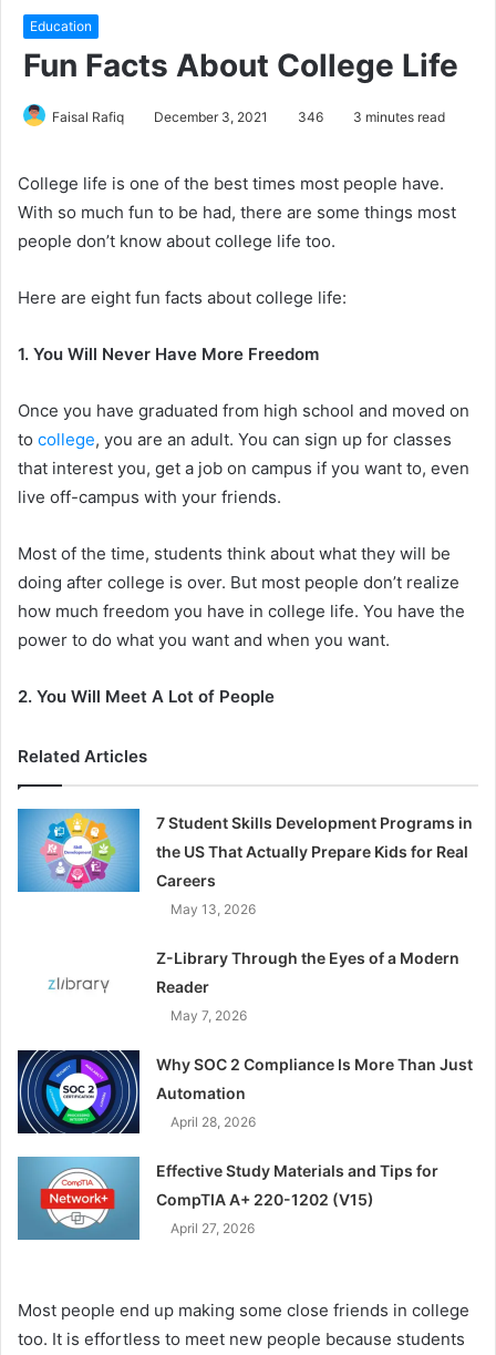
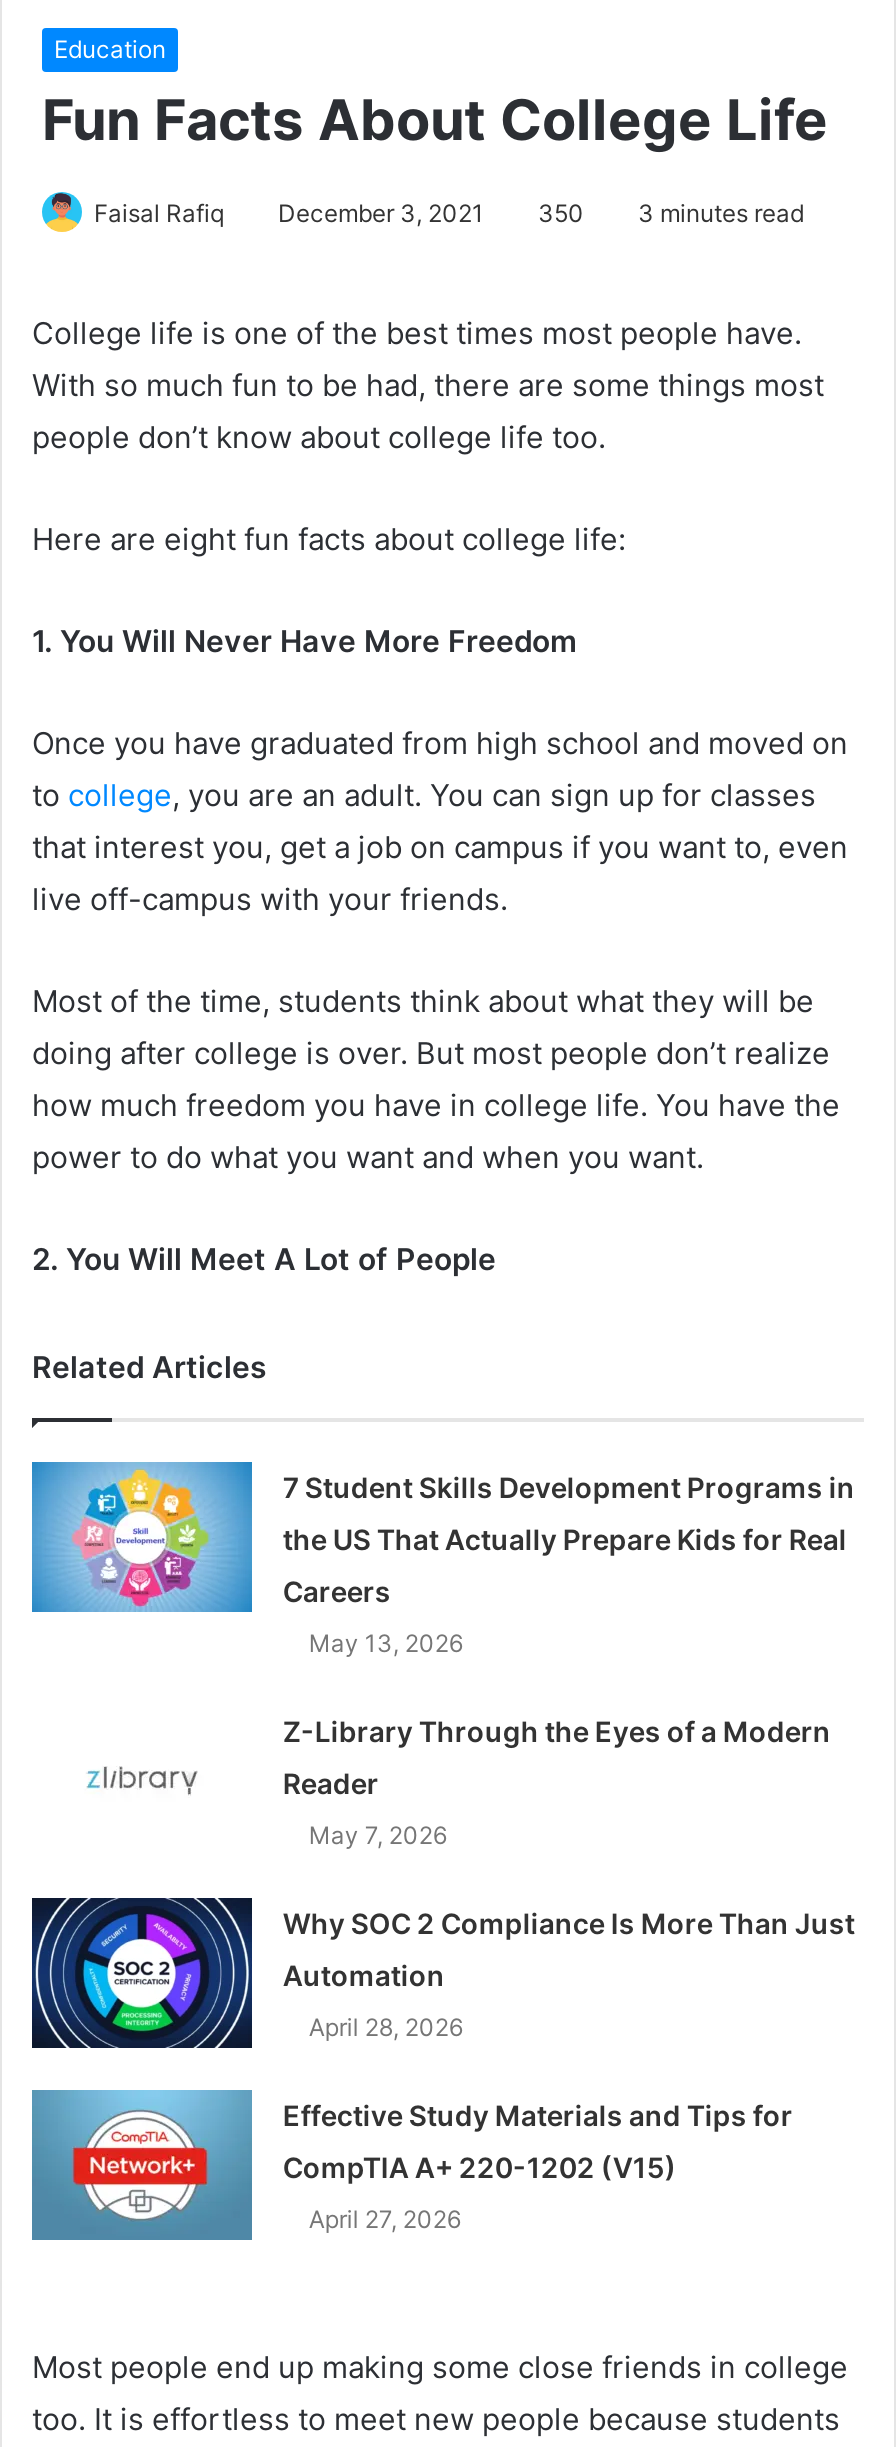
- Faisal Rafiq December 3, 2021 346 3 minutes read
+ Faisal Rafiq December 3, 2021 350 3 minutes read
